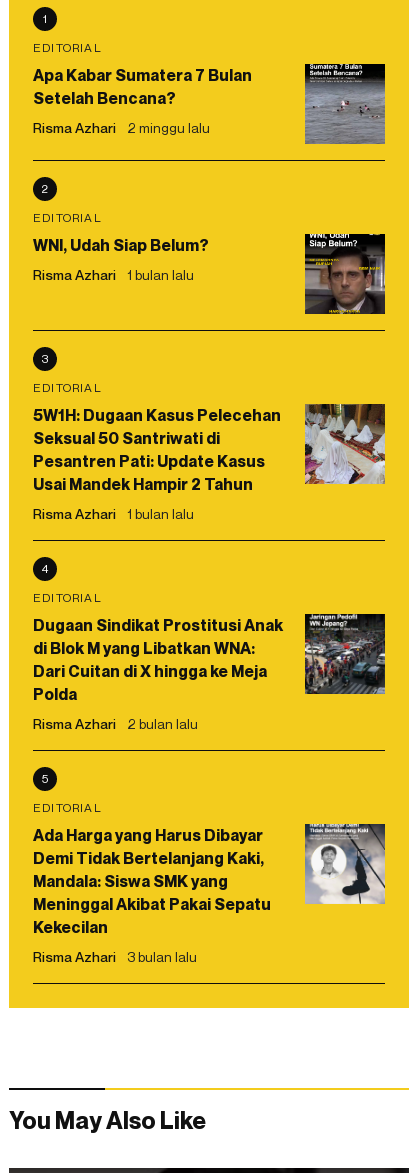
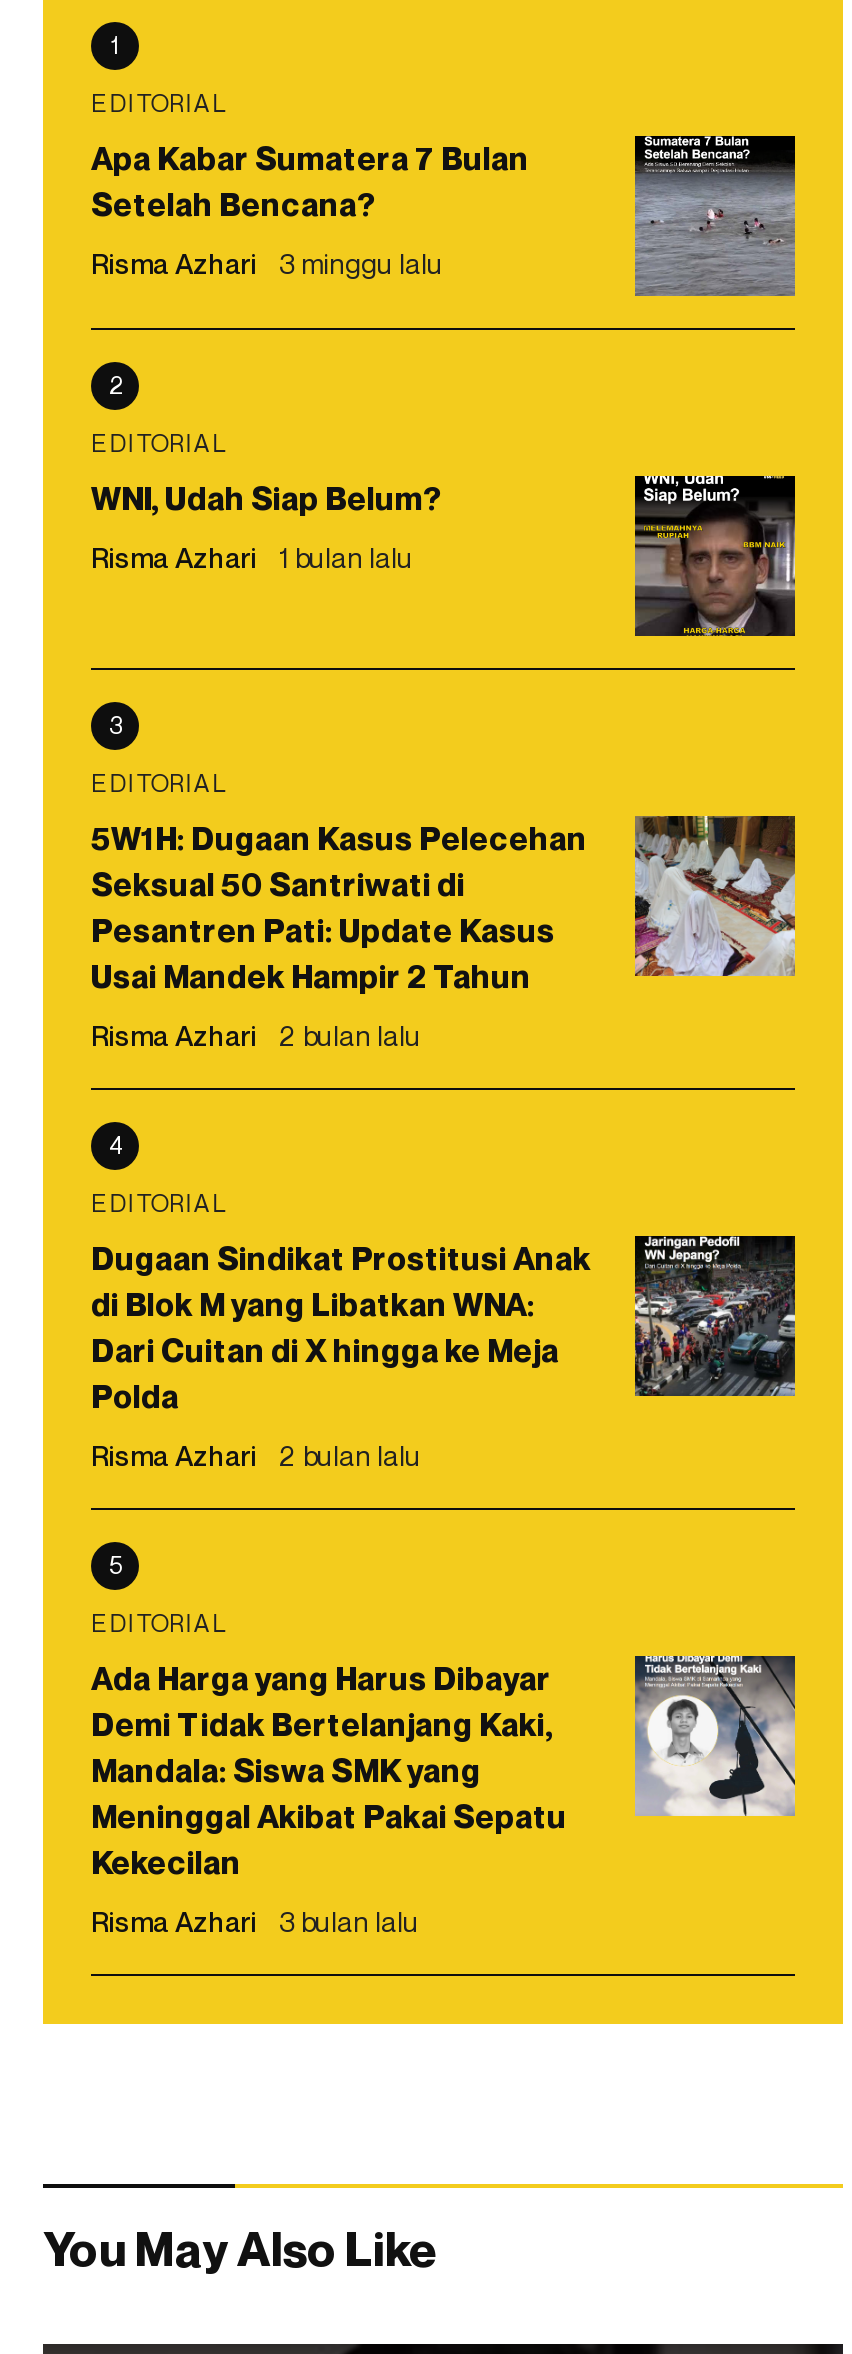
- Risma Azhari 2 minggu lalu
+ Risma Azhari 3 minggu lalu

- Risma Azhari 1 bulan lalu
+ Risma Azhari 2 bulan lalu
